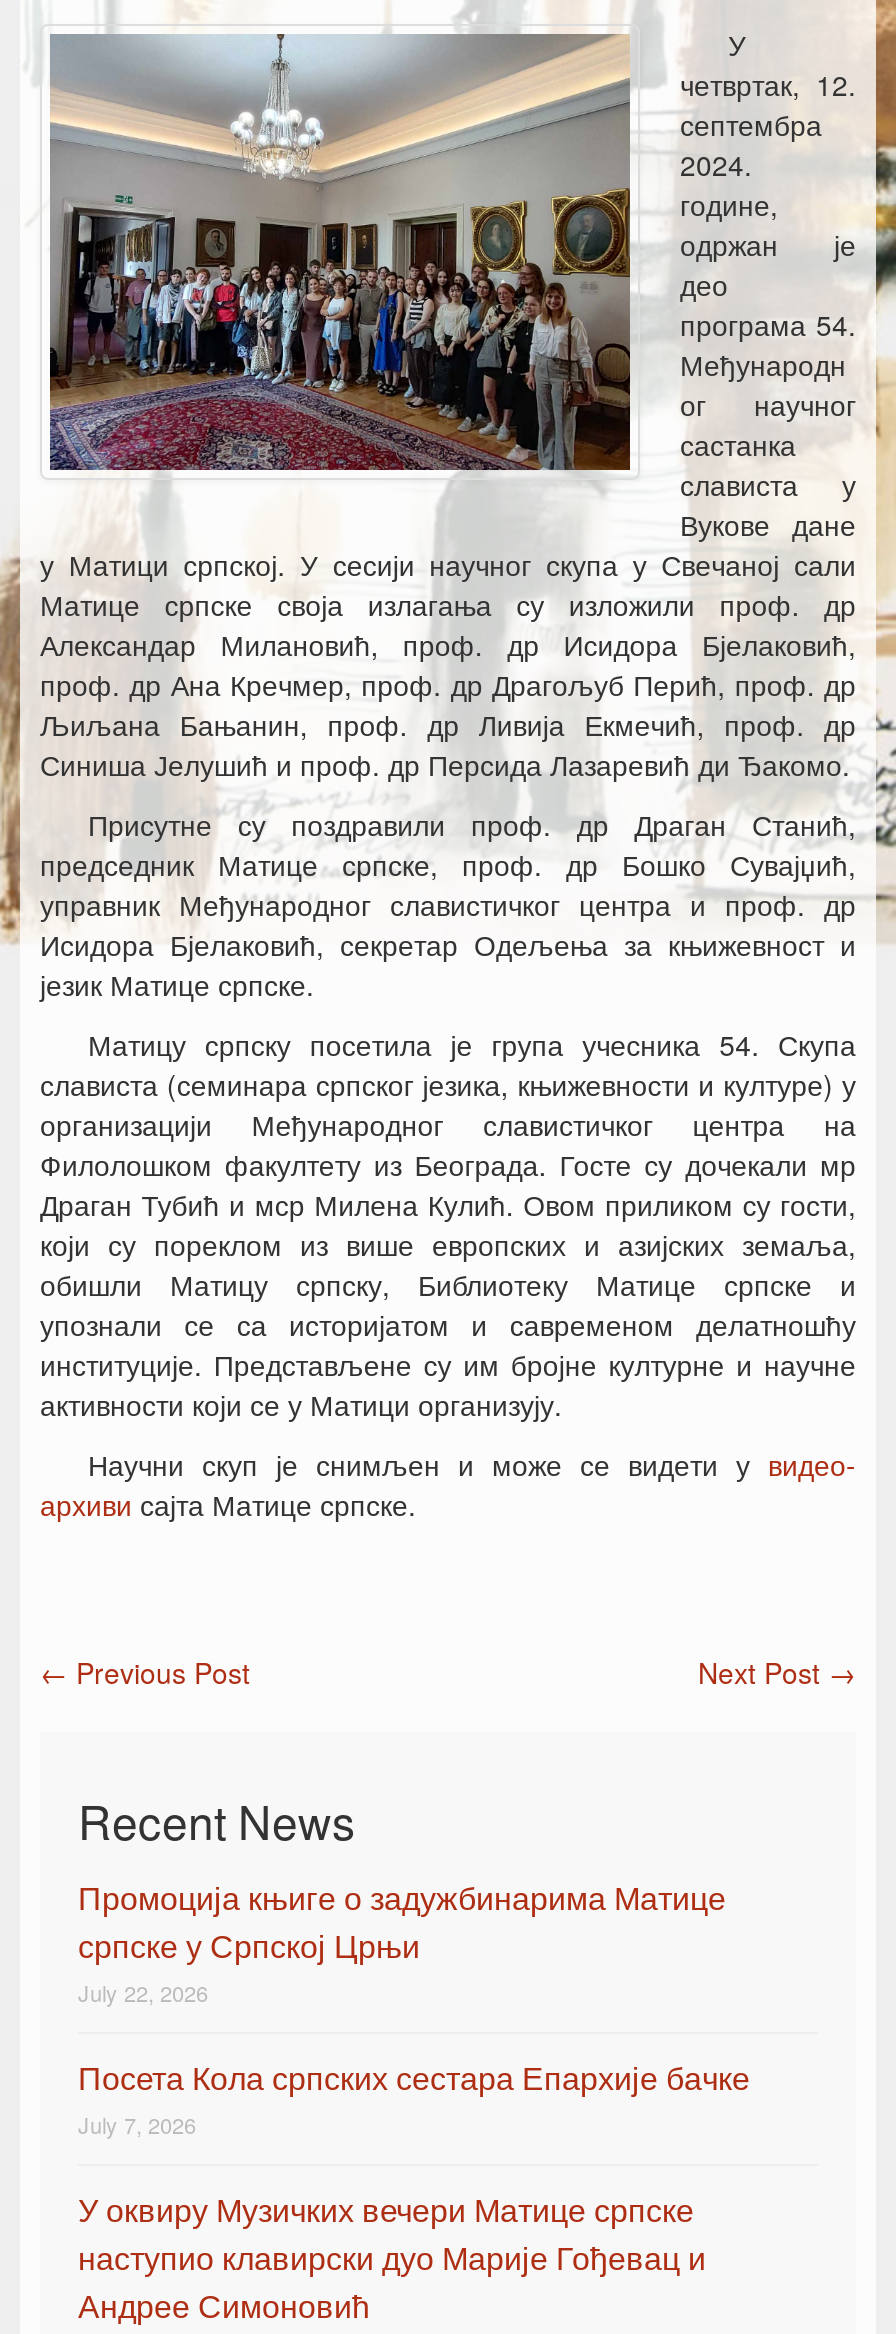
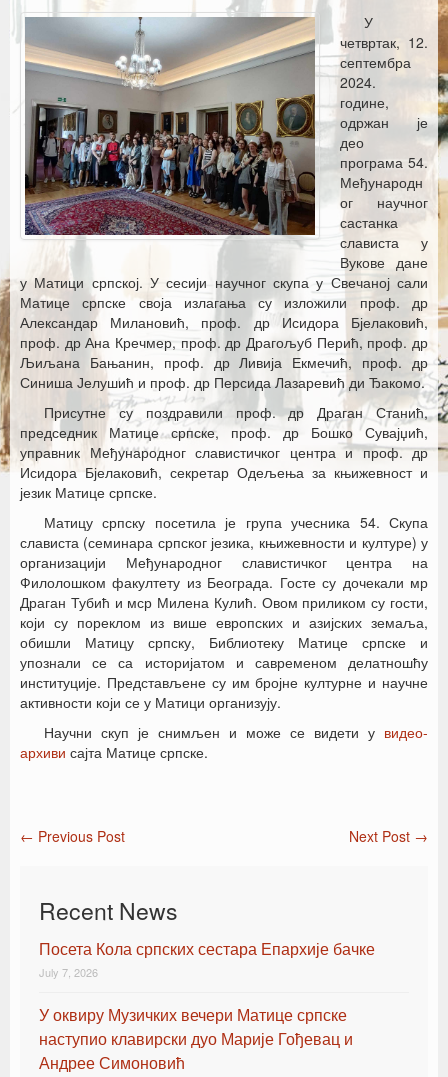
- Промоција књиге о задужбинарима Матице
- српске у Српској Црњи
- July 22, 2026
